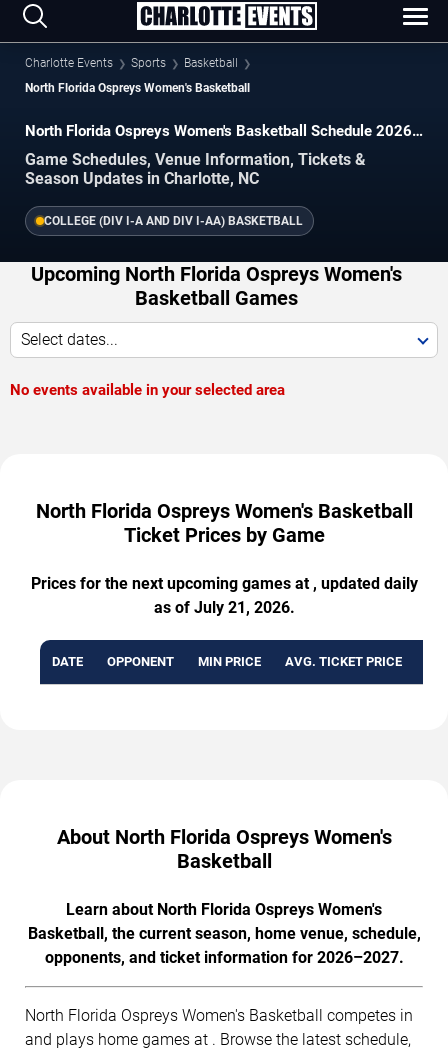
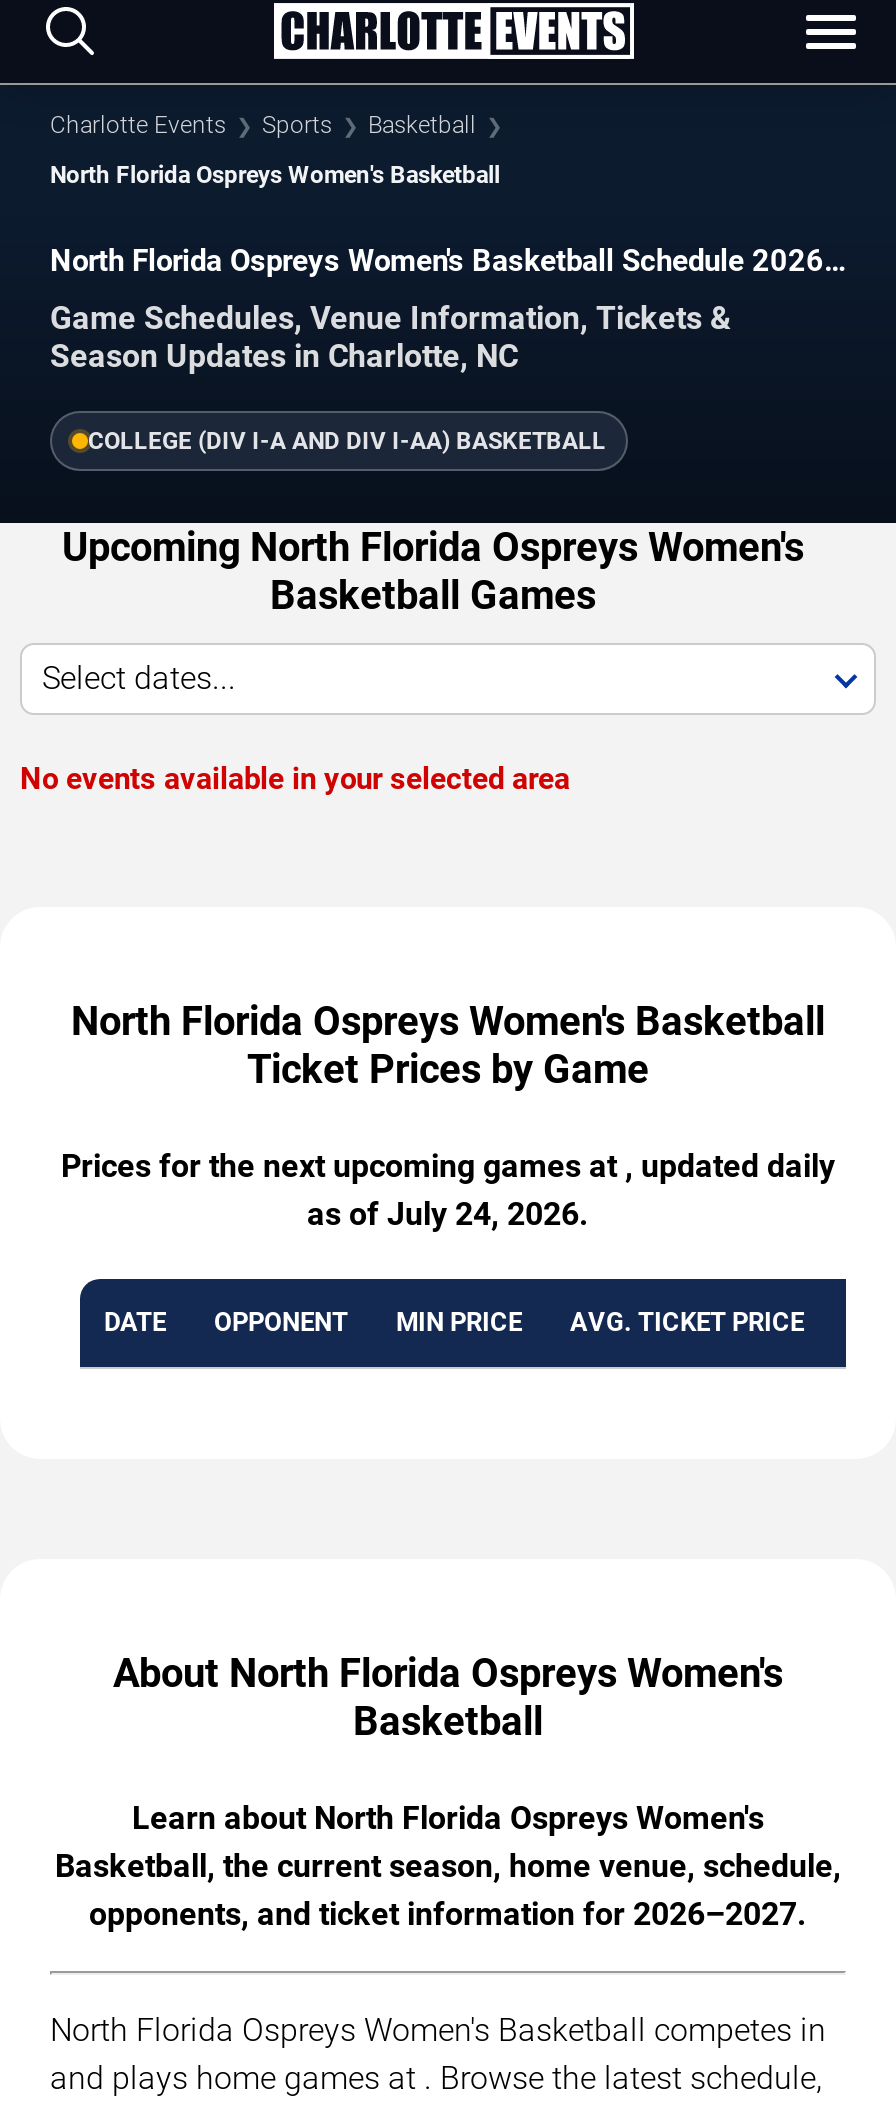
- as of July 21, 2026.
+ as of July 24, 2026.
